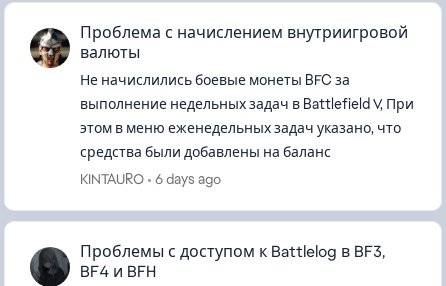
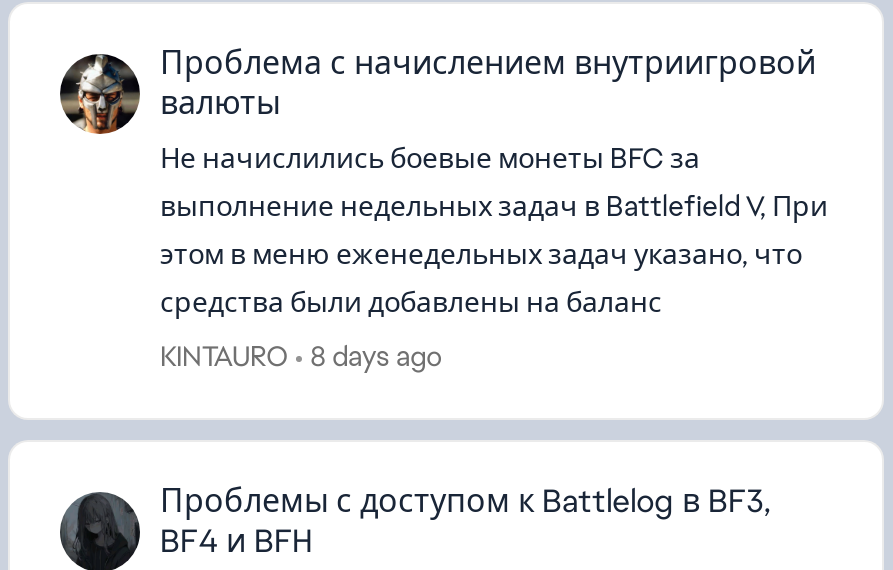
- KINTAURO 6 days ago
+ KINTAURO 8 days ago
